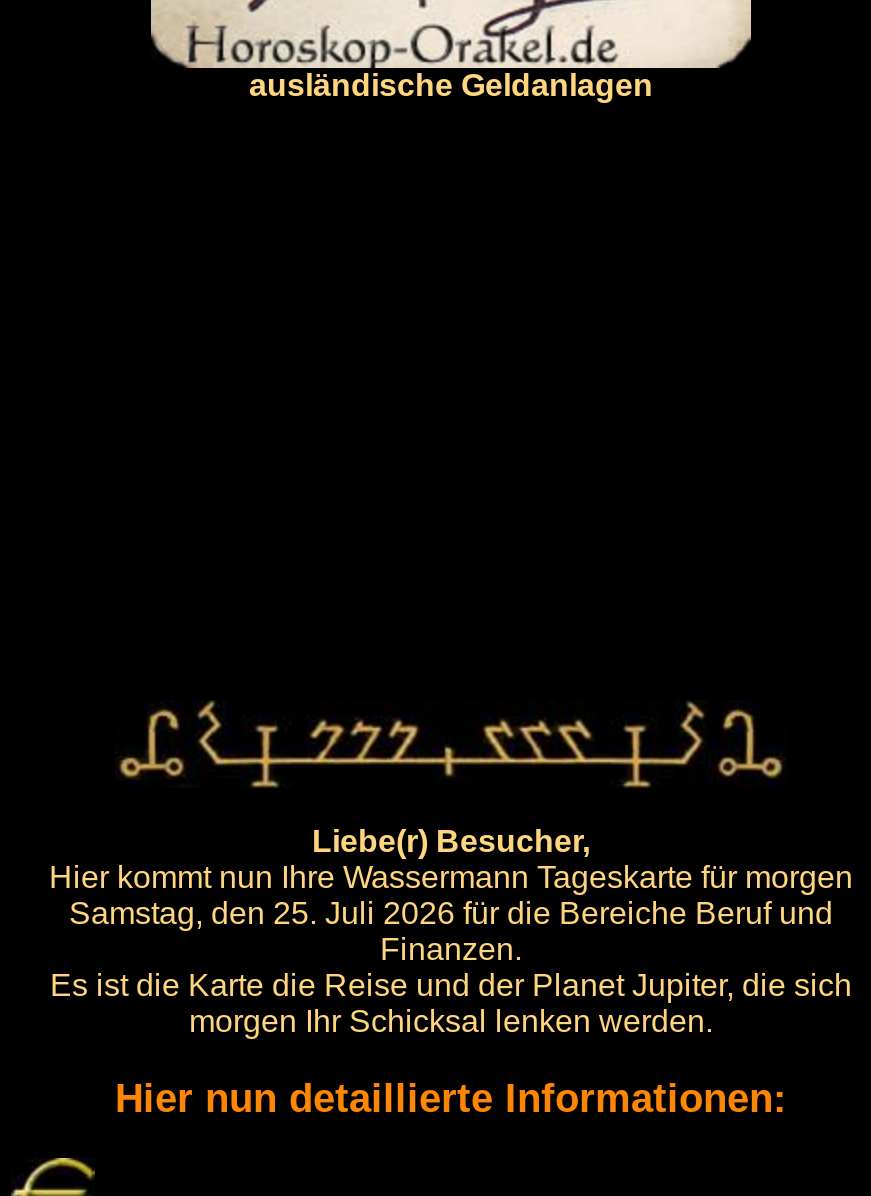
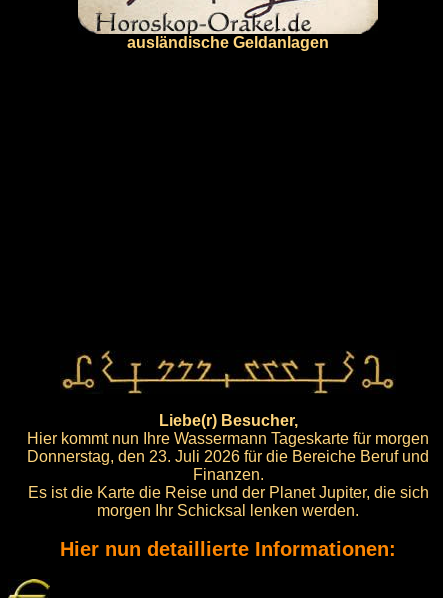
- Samstag, den 25. Juli 2026 für die Bereiche Beruf und
+ Donnerstag, den 23. Juli 2026 für die Bereiche Beruf und
